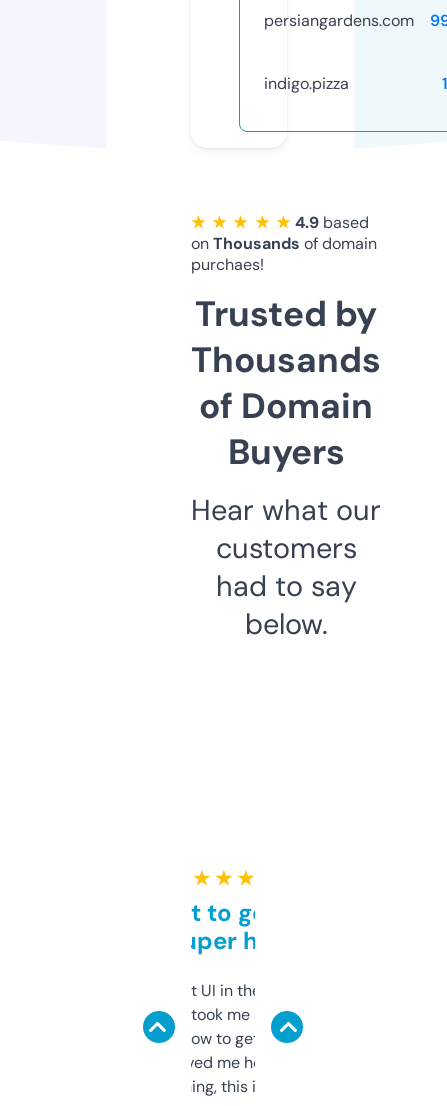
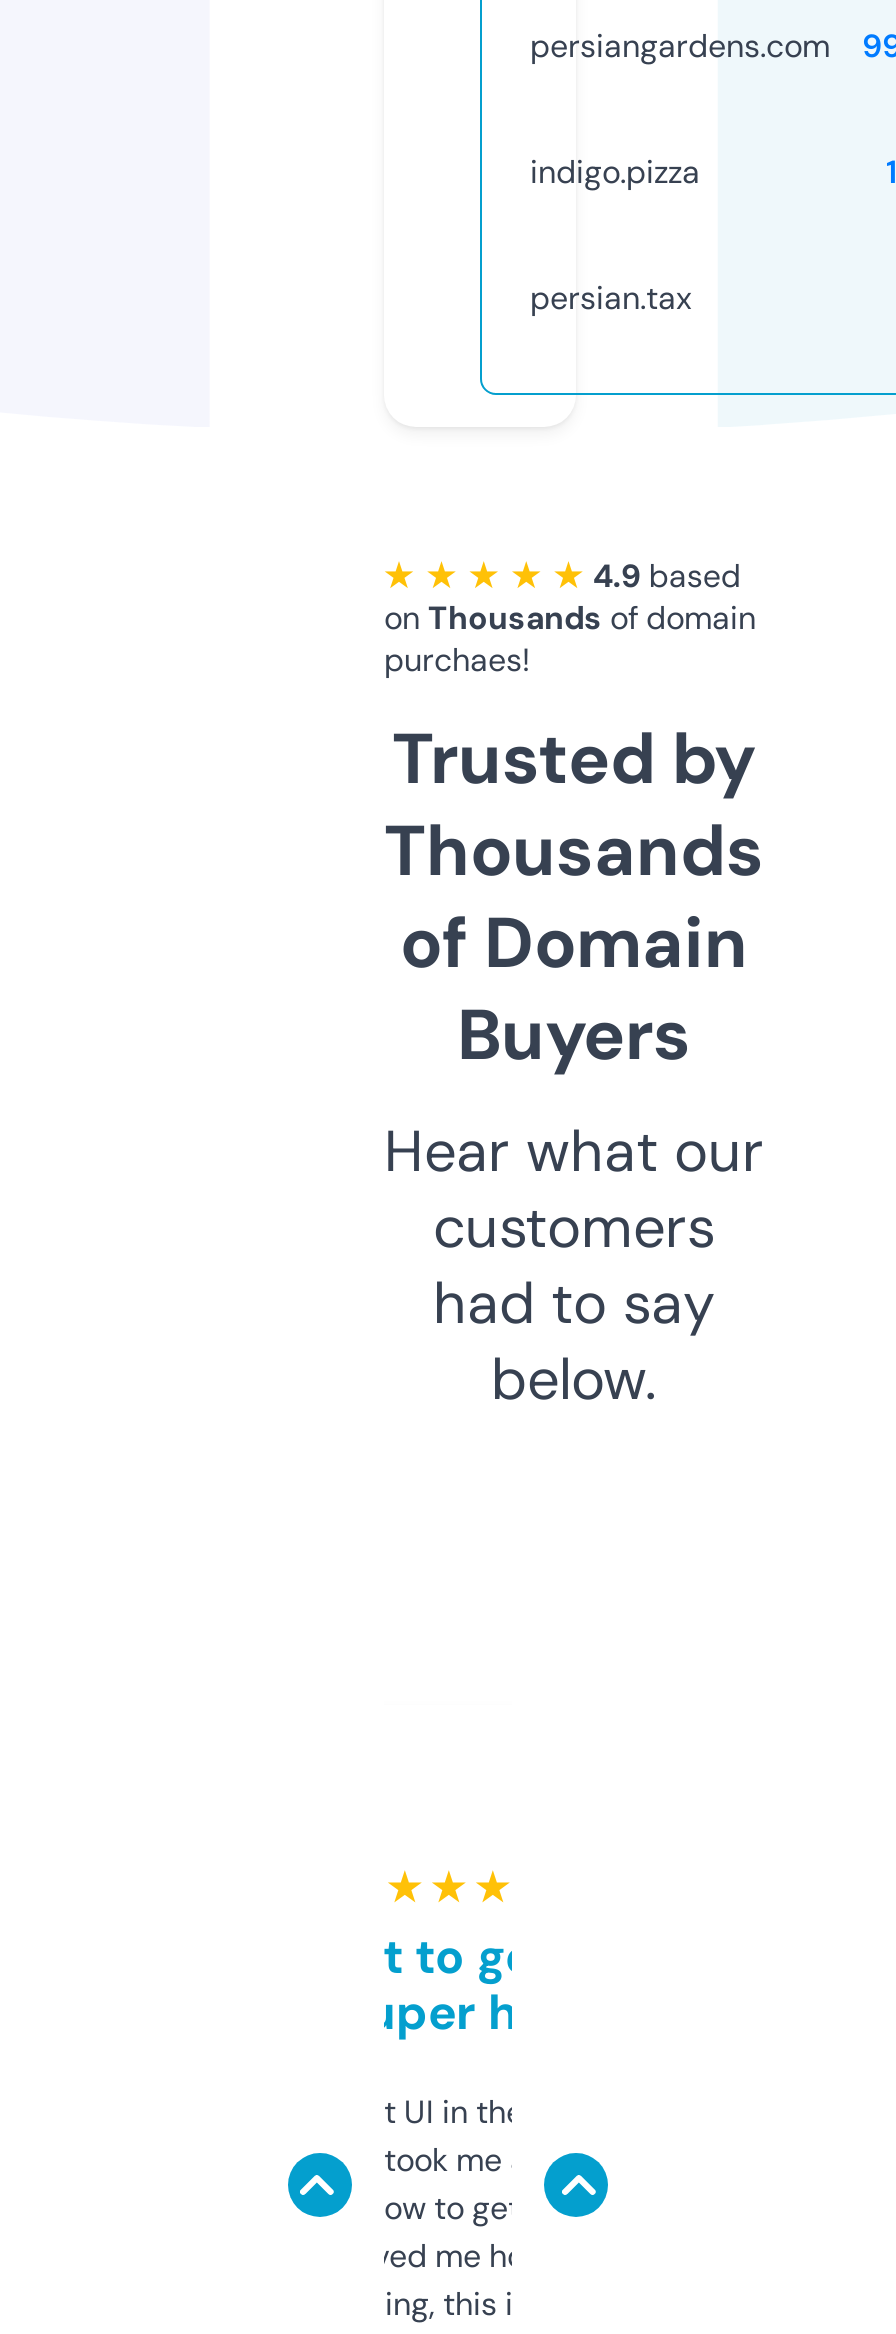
+ persian.tax
